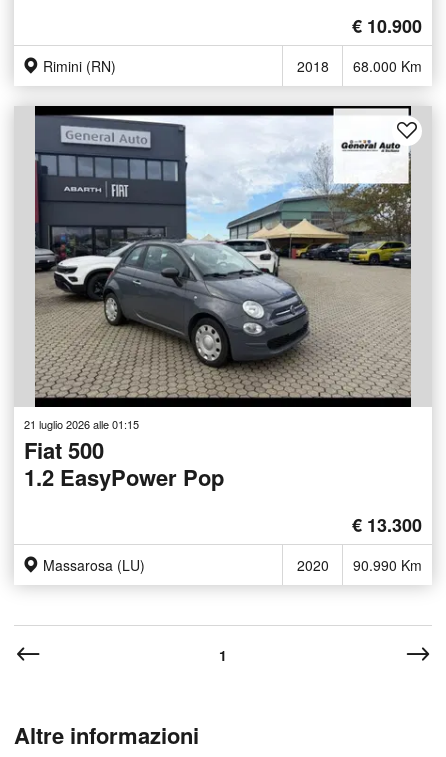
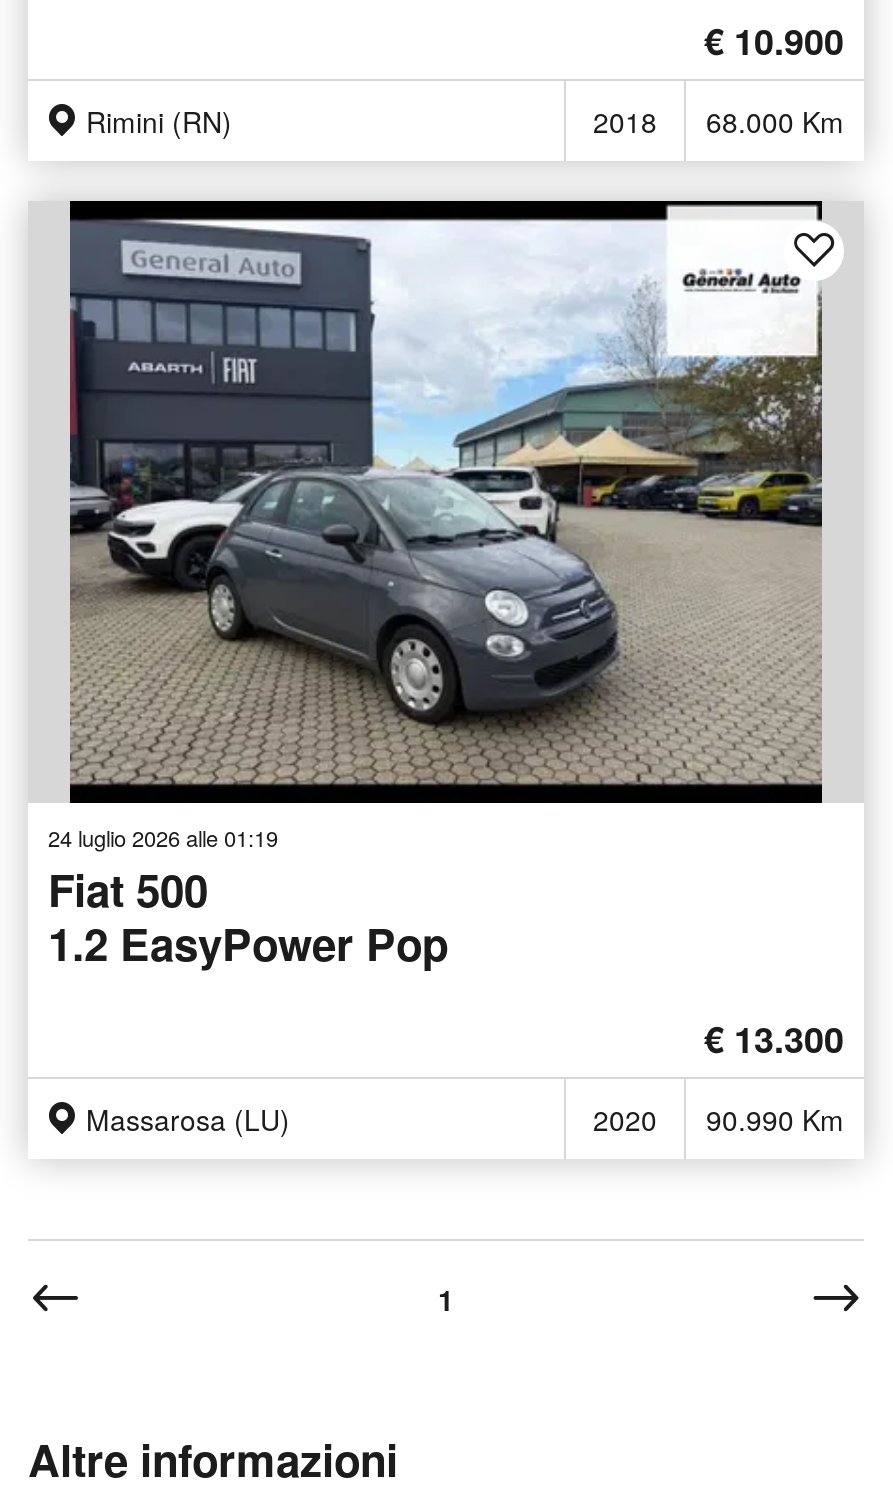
- 21 luglio 2026 alle 01:15
+ 24 luglio 2026 alle 01:19
